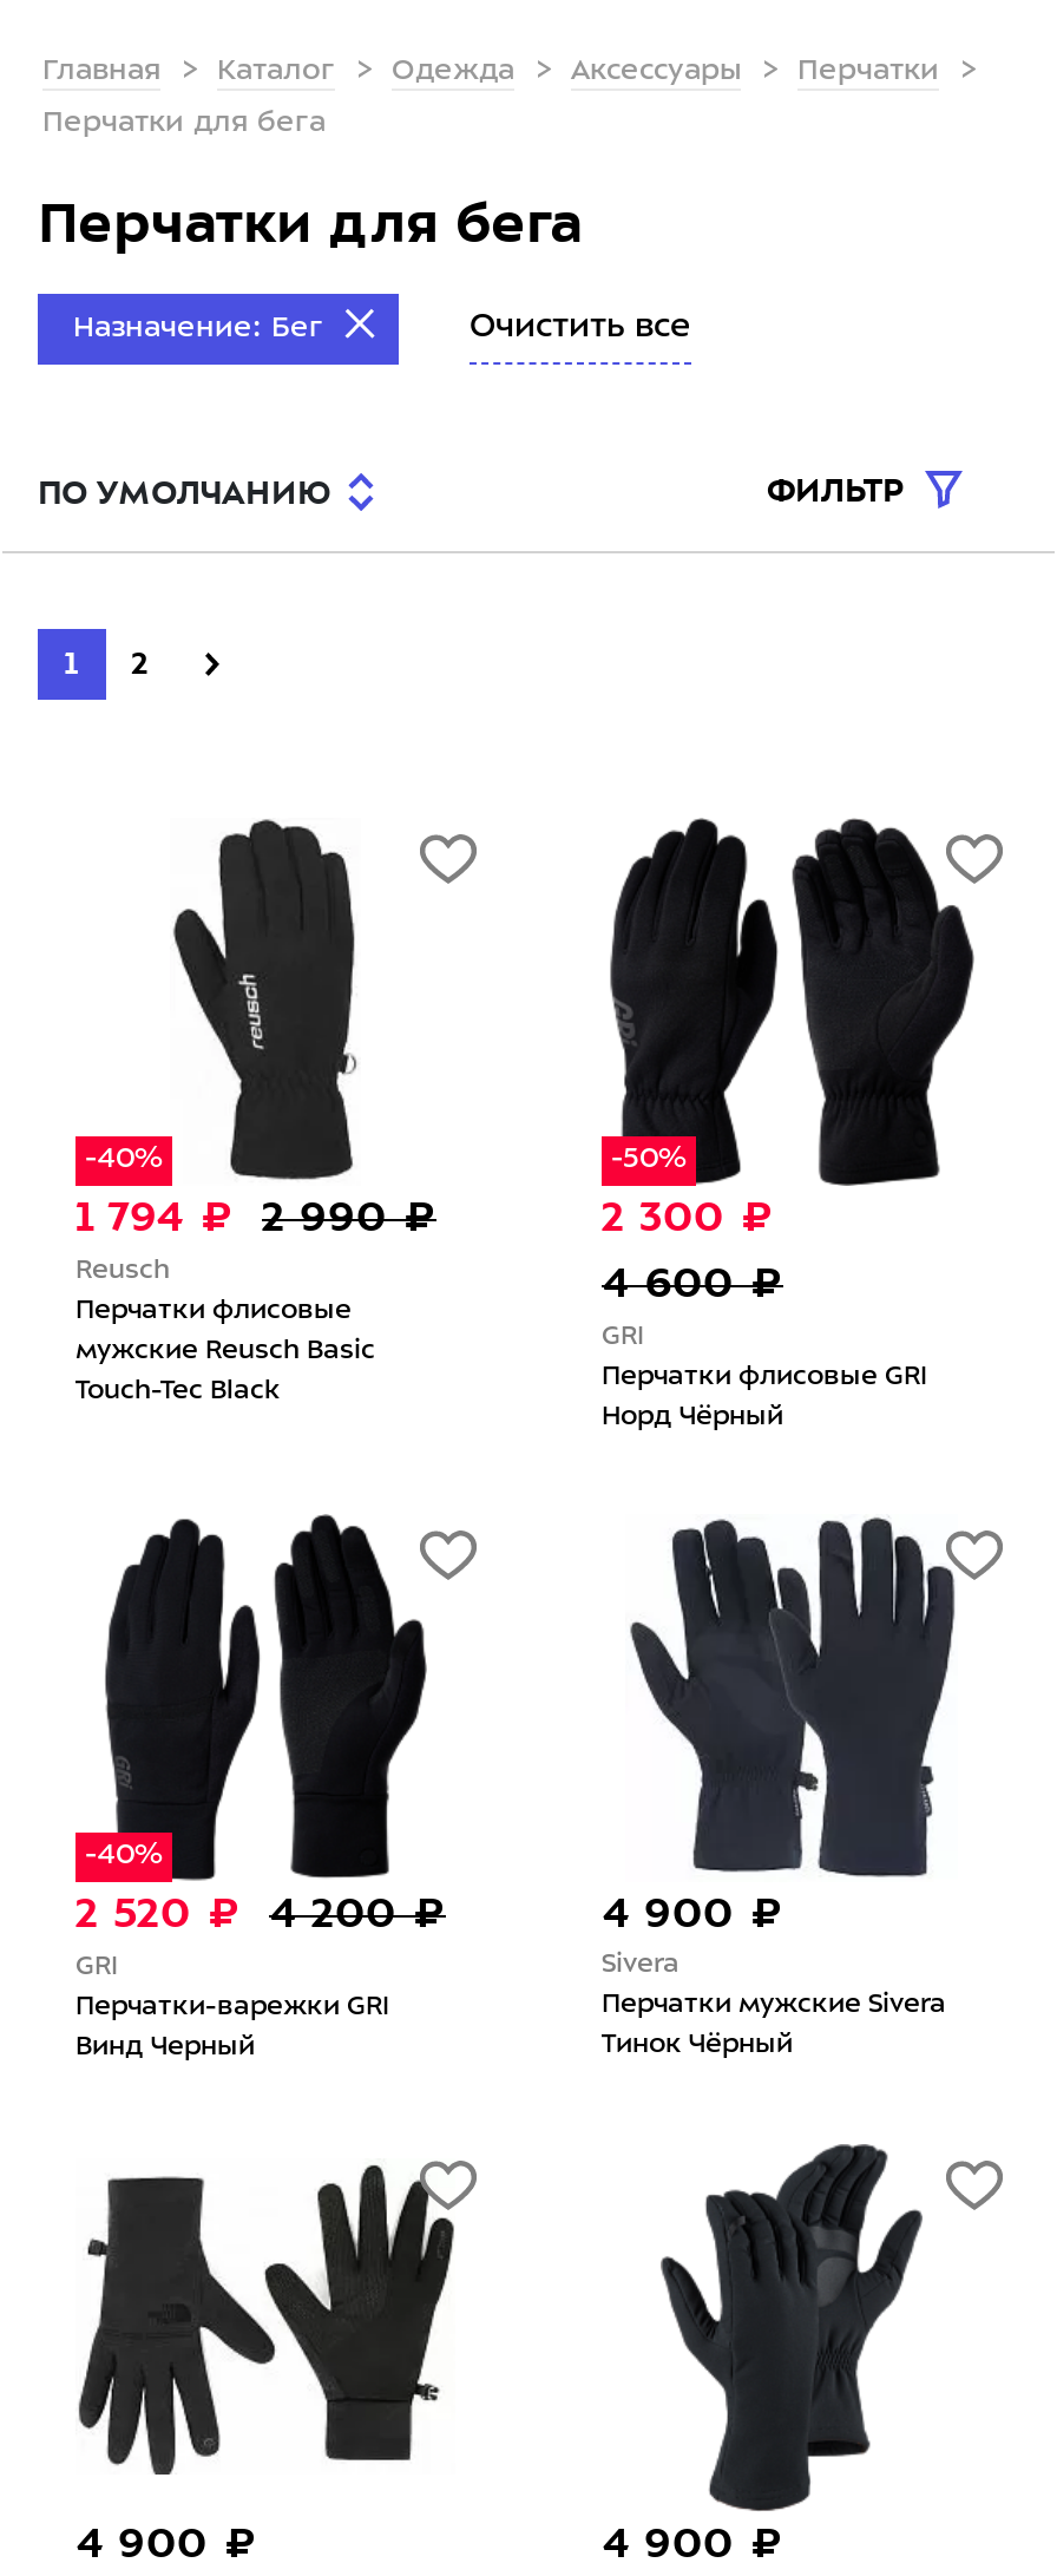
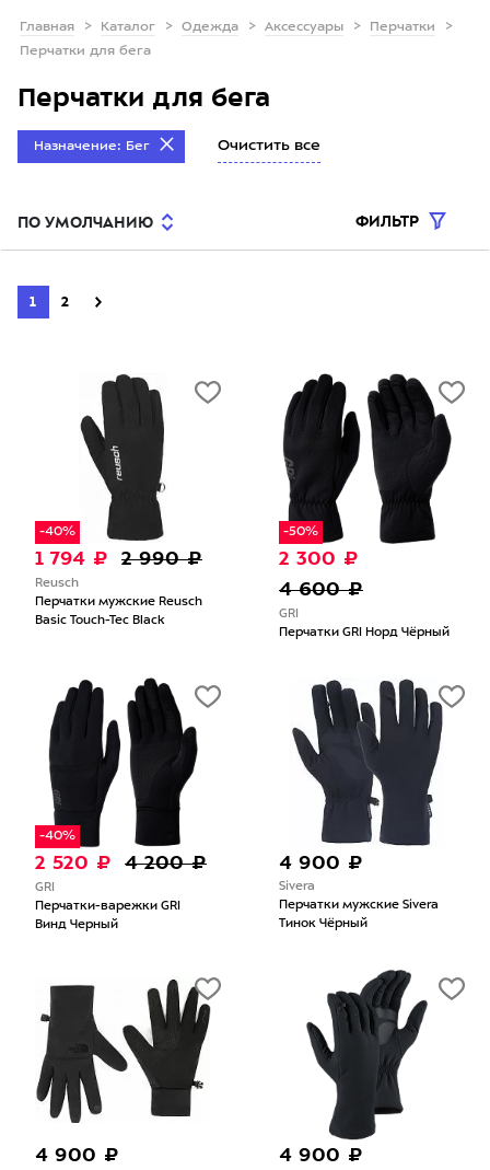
- Перчатки флисовые
- мужские Reusch Basic
- Touch-Tec Black
+ Перчатки мужские Reusch
+ Basic Touch-Tec Black

- Перчатки флисовые GRI
- Норд Чёрный
+ Перчатки GRI Норд Чёрный
